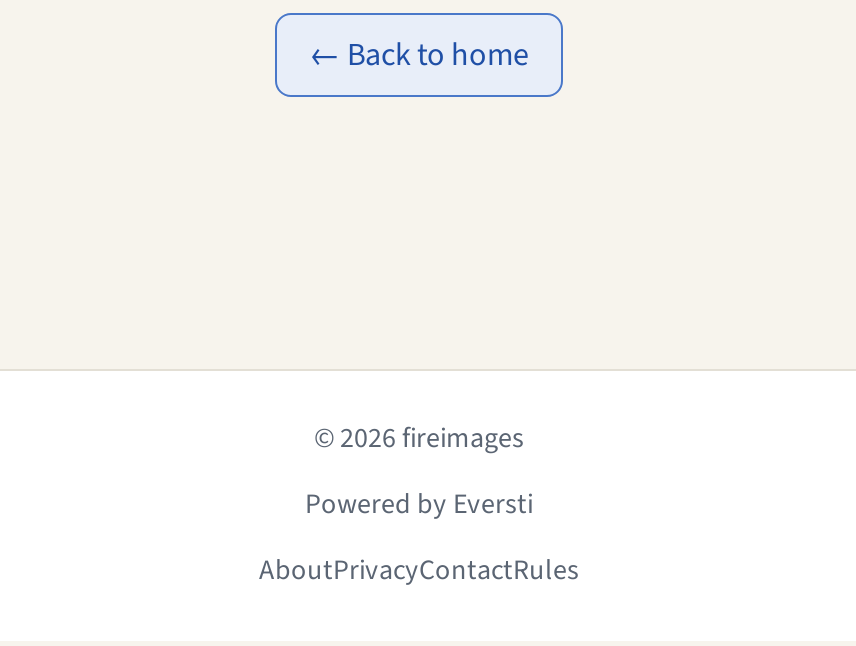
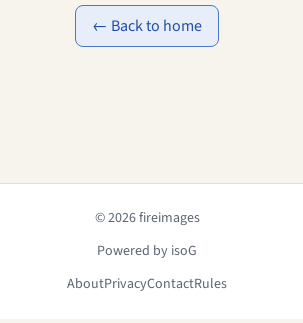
- Powered by Eversti
+ Powered by isoG
